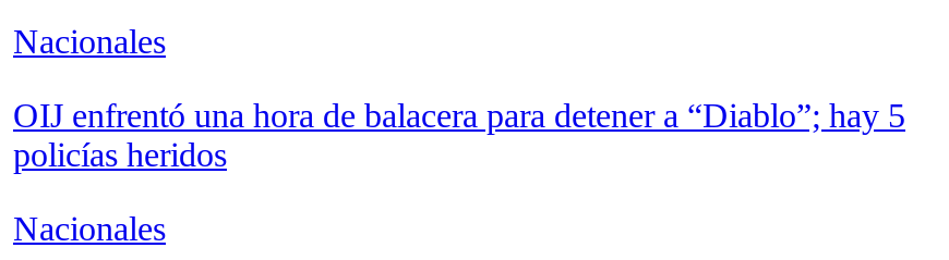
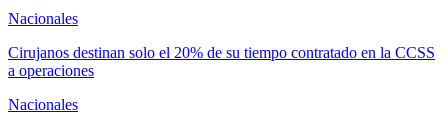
- OIJ enfrentó una hora de balacera para detener a “Diablo”; hay 5
- policías heridos
+ Cirujanos destinan solo el 20% de su tiempo contratado en la CCSS
+ a operaciones
